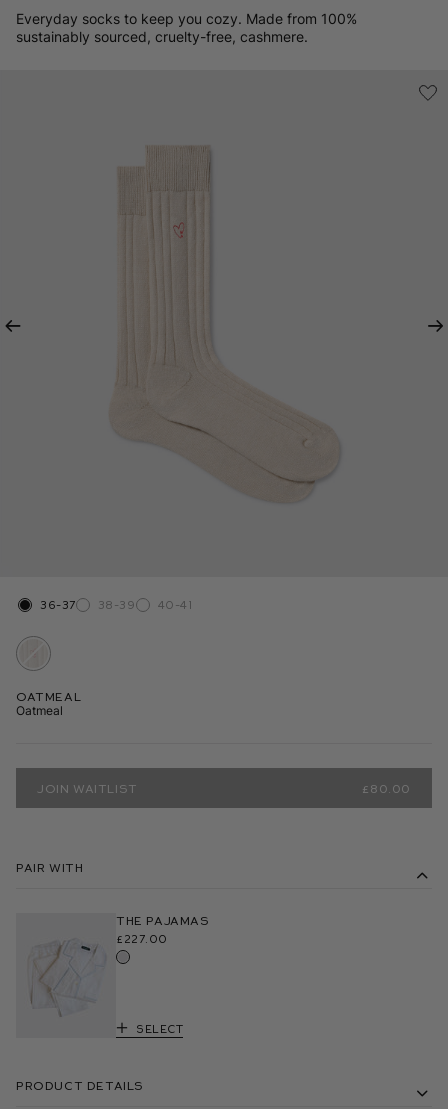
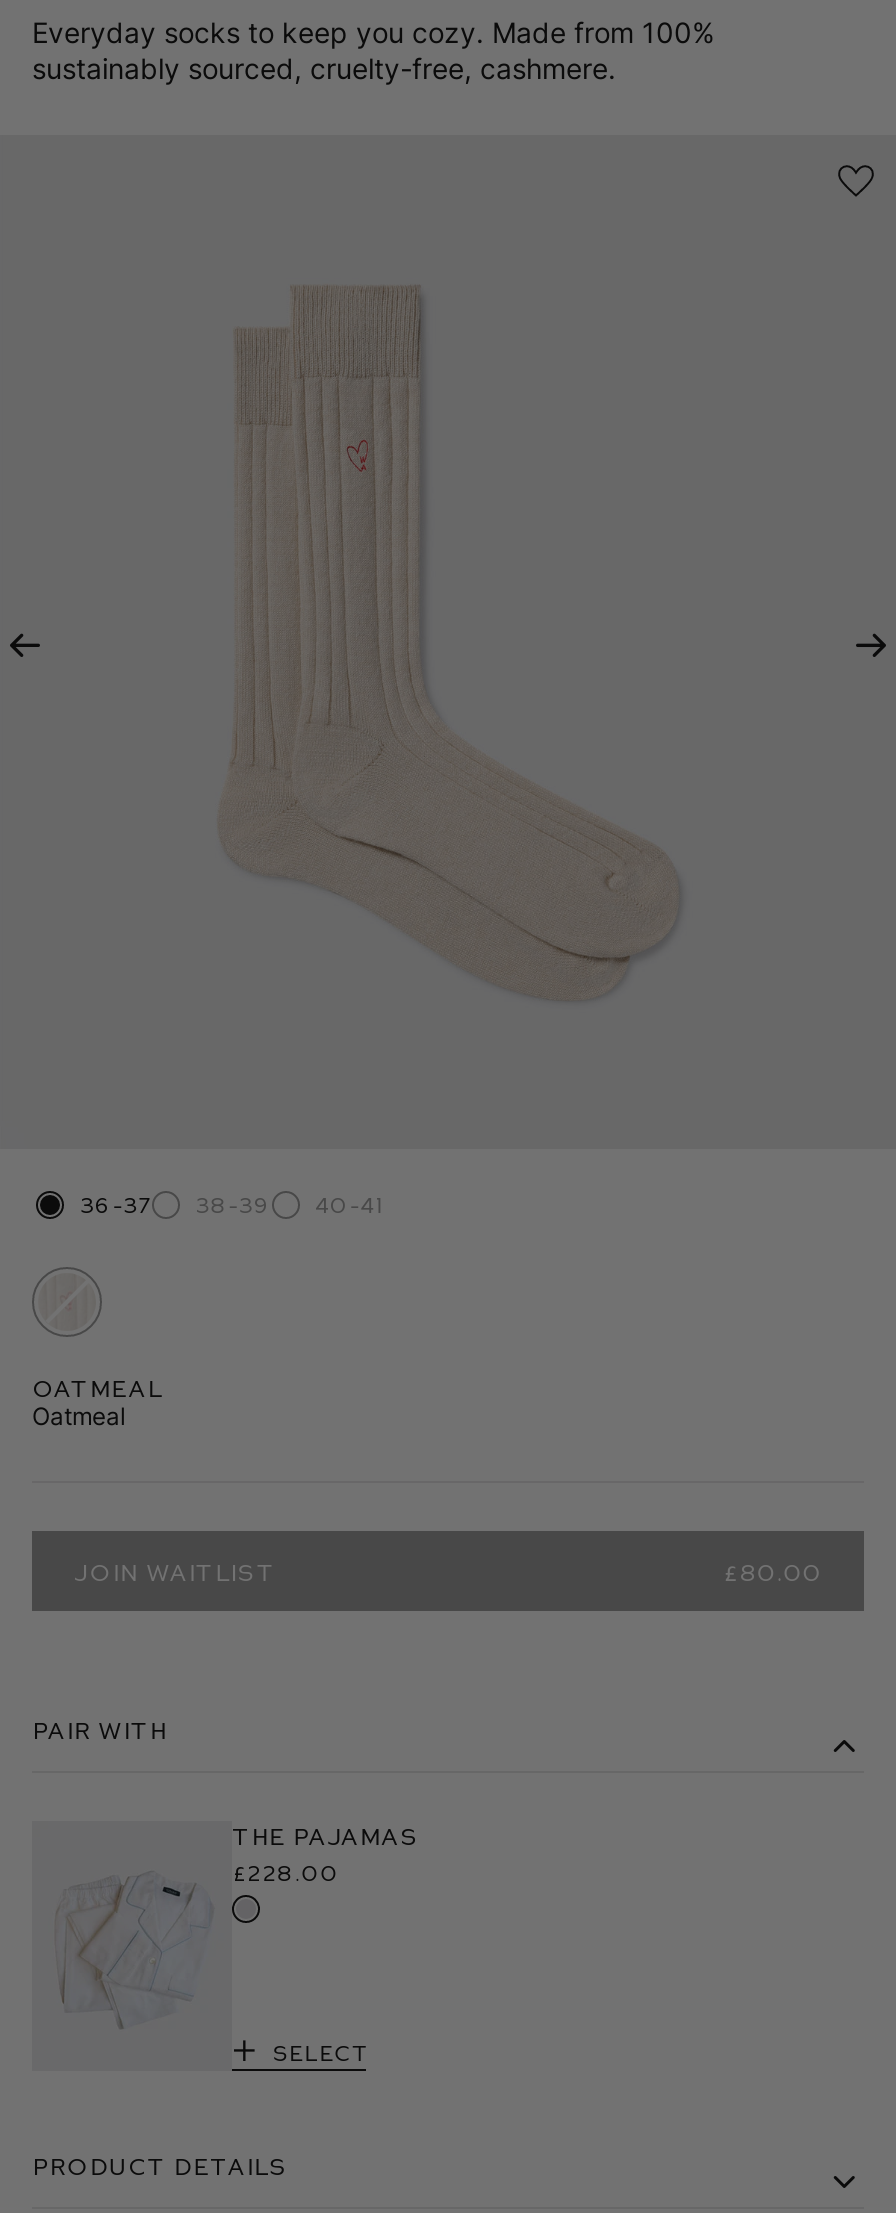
- £227.00
+ £228.00
